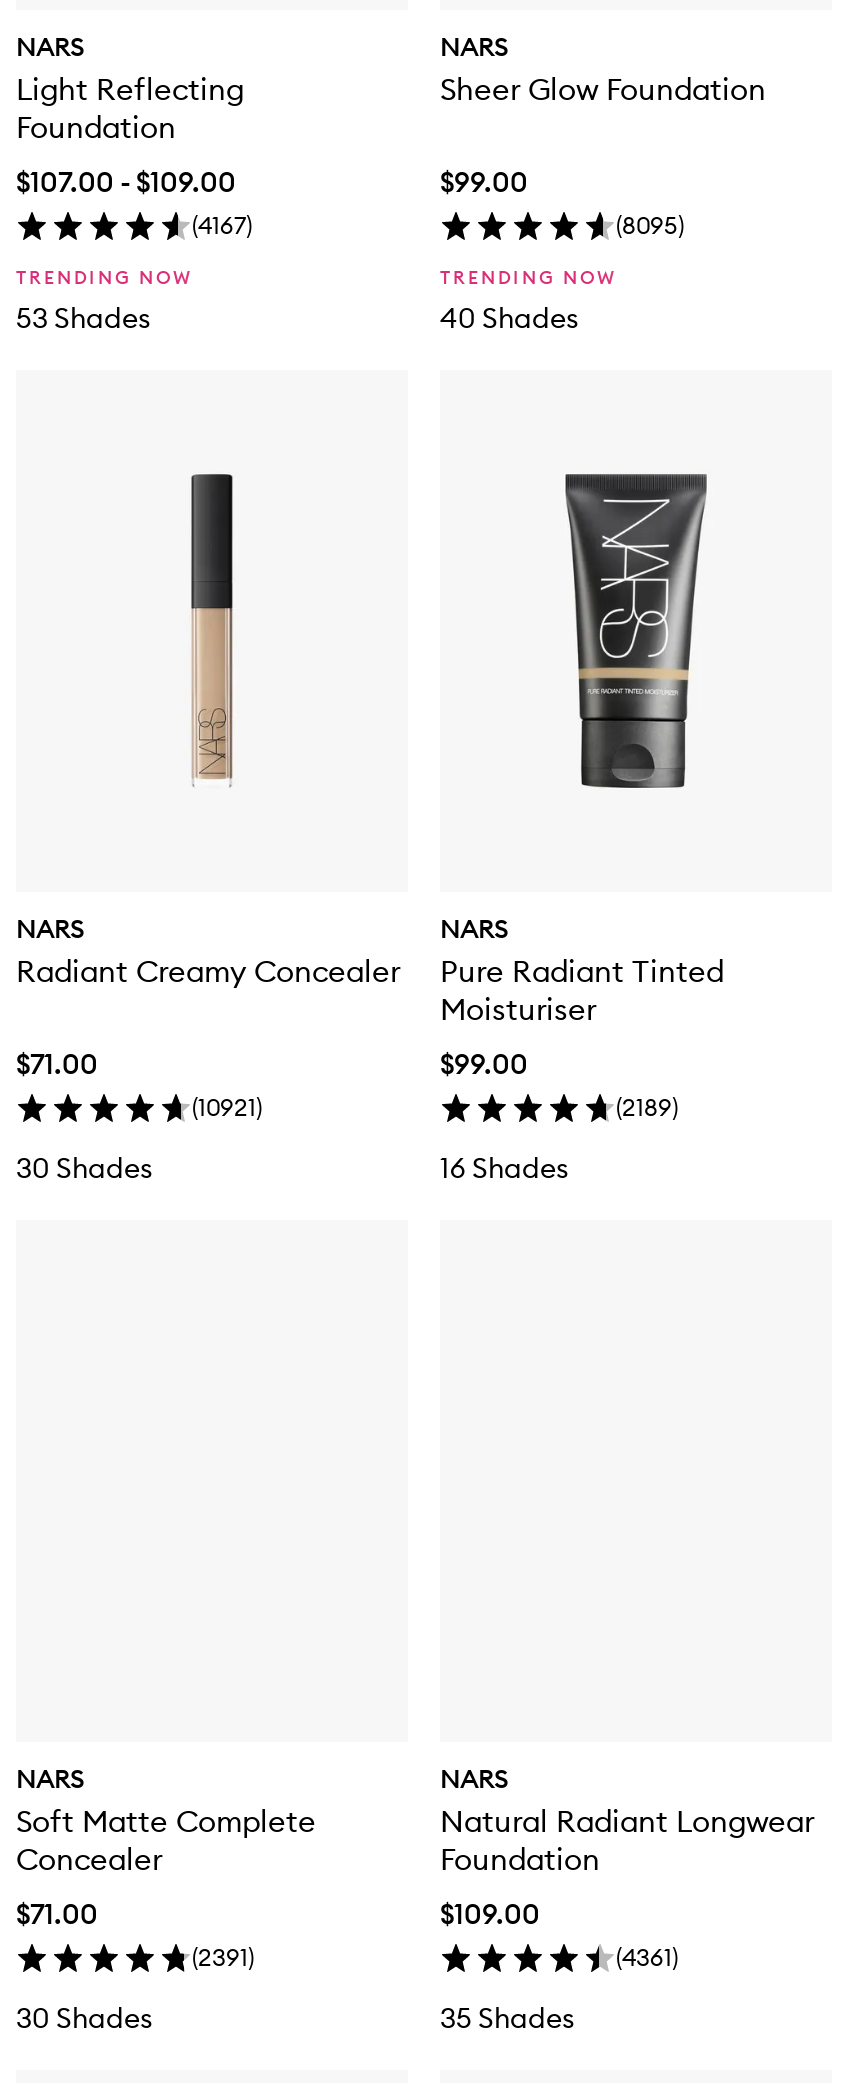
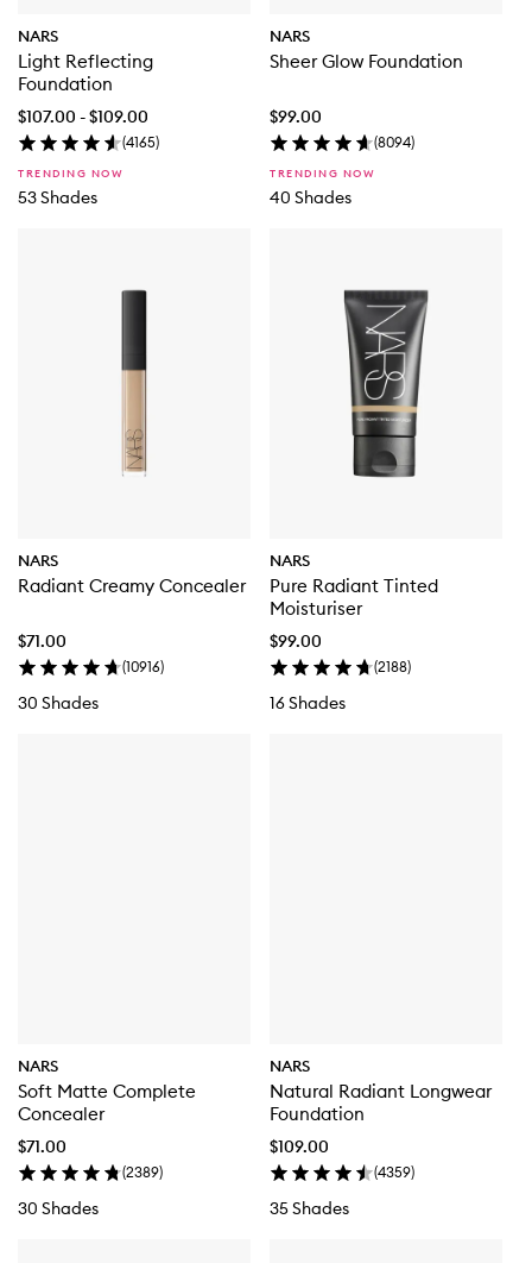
- (4167)
+ (4165)

- (8095)
+ (8094)

- (10921)
+ (10916)

- (2189)
+ (2188)

- (2391)
+ (2389)

- (4361)
+ (4359)
